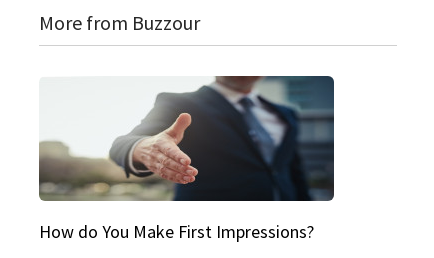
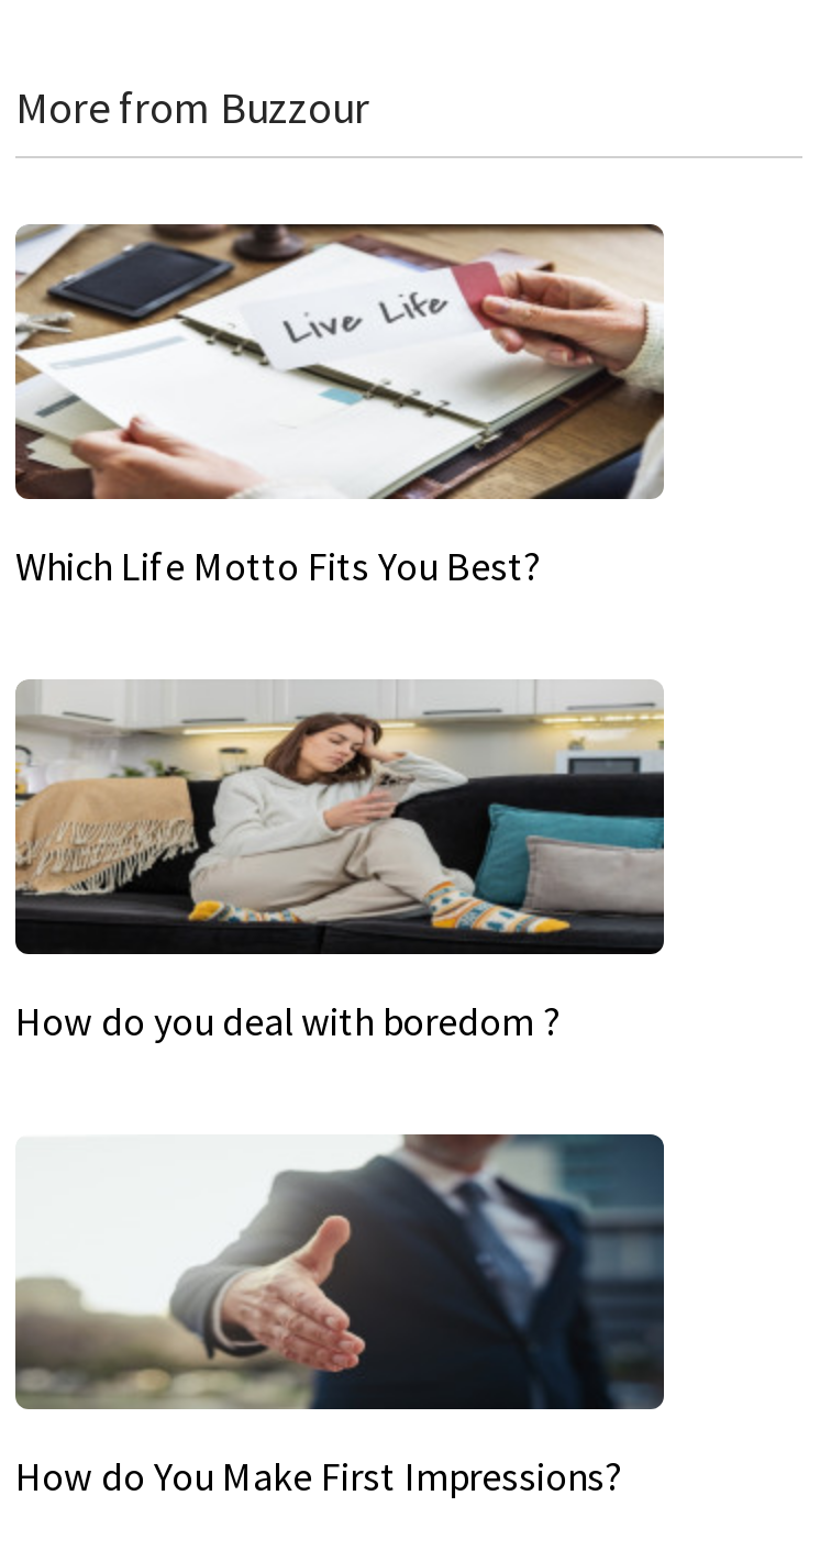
+ [image]
+ Which Life Motto Fits You Best?

+ [image]
+ How do you deal with boredom ?
